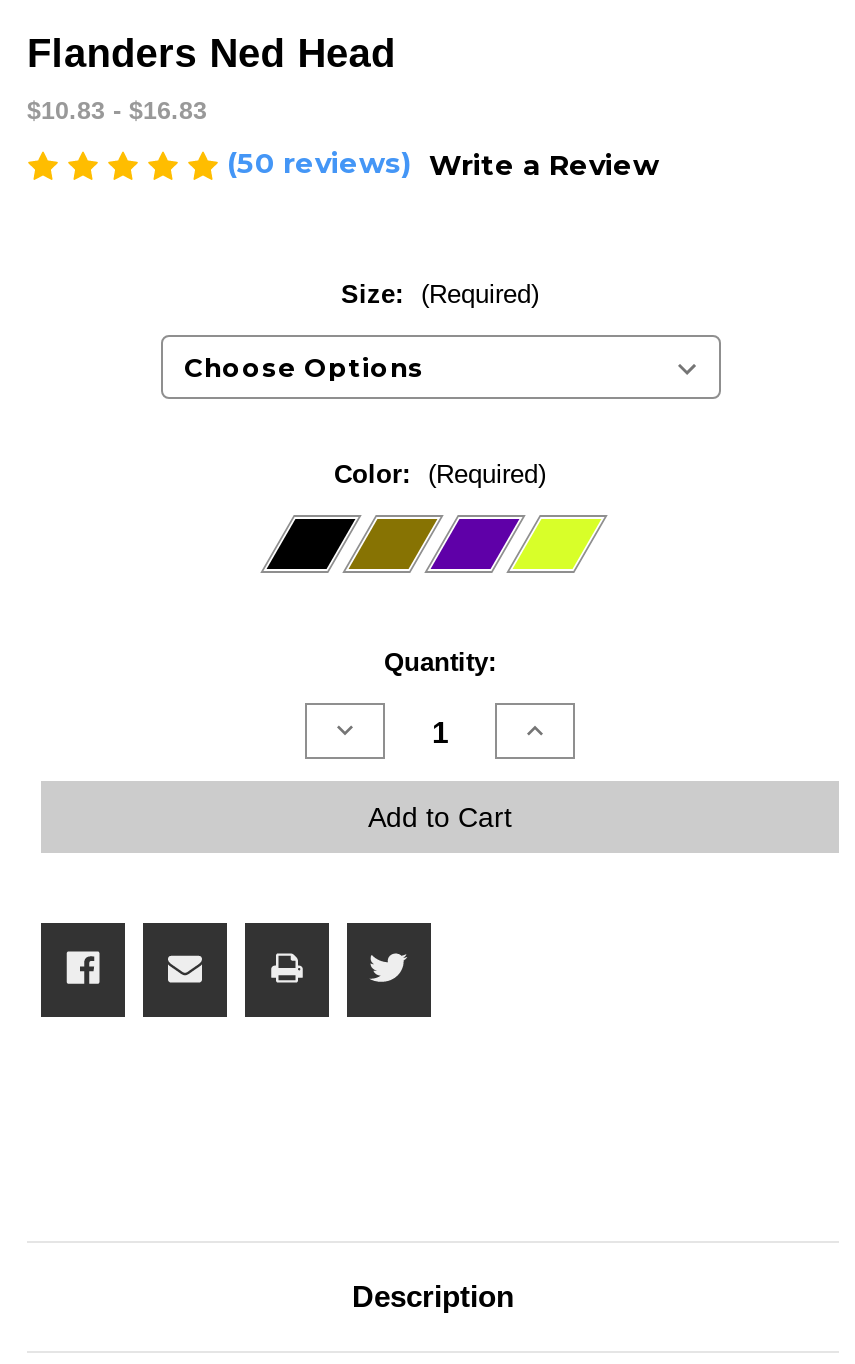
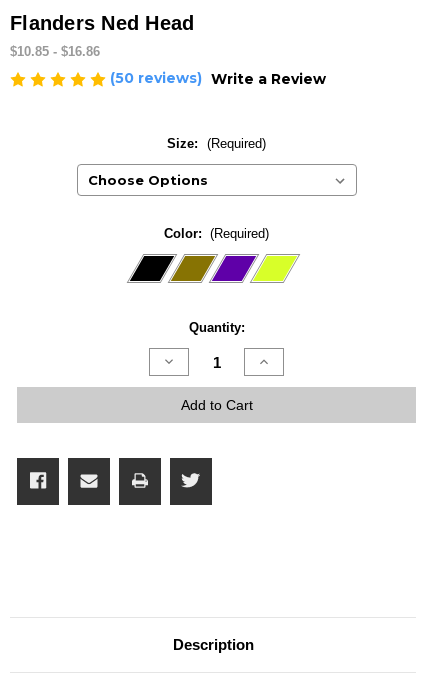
- $10.83 - $16.83
+ $10.85 - $16.86
